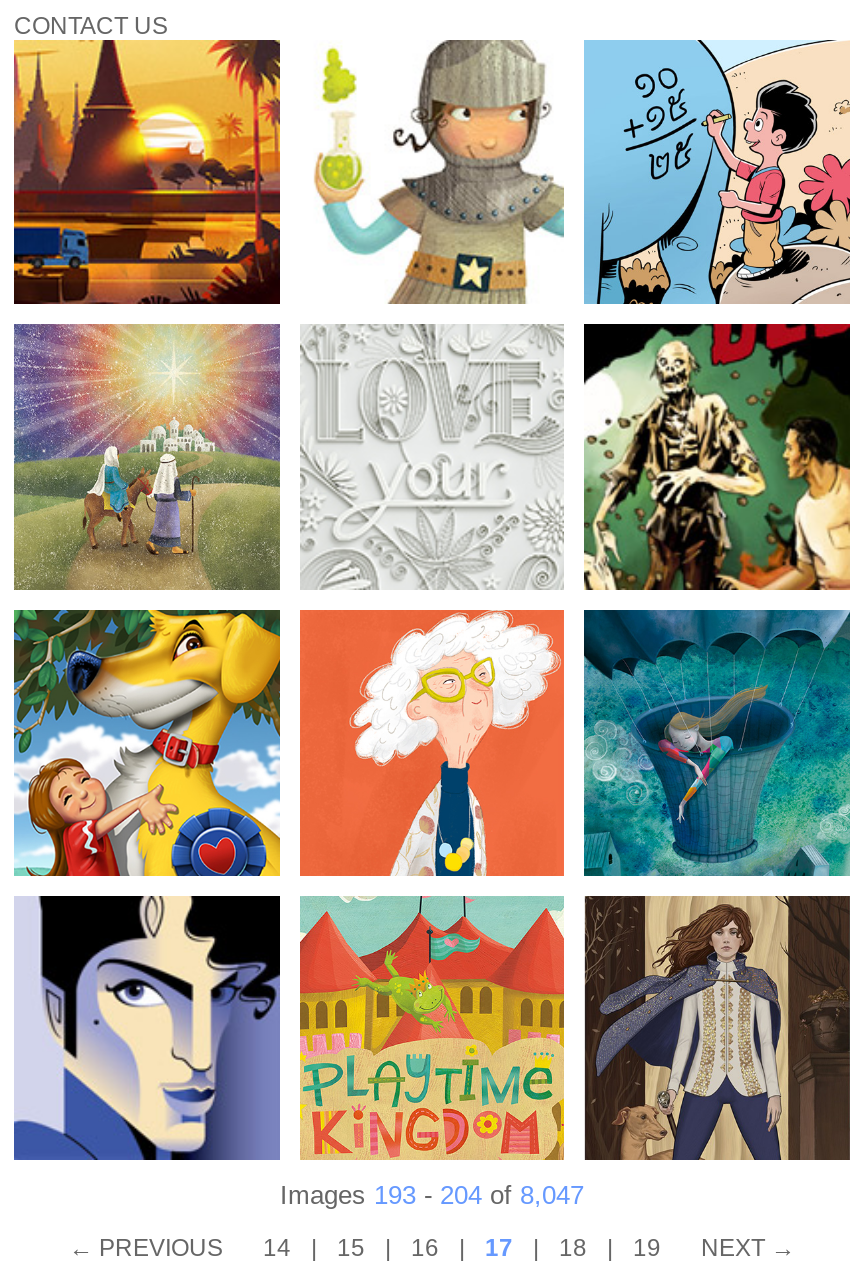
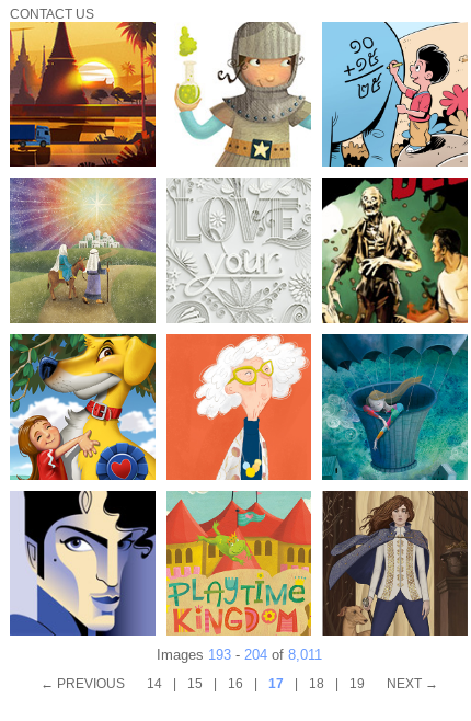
- Images 193 - 204 of 8,047
+ Images 193 - 204 of 8,011
